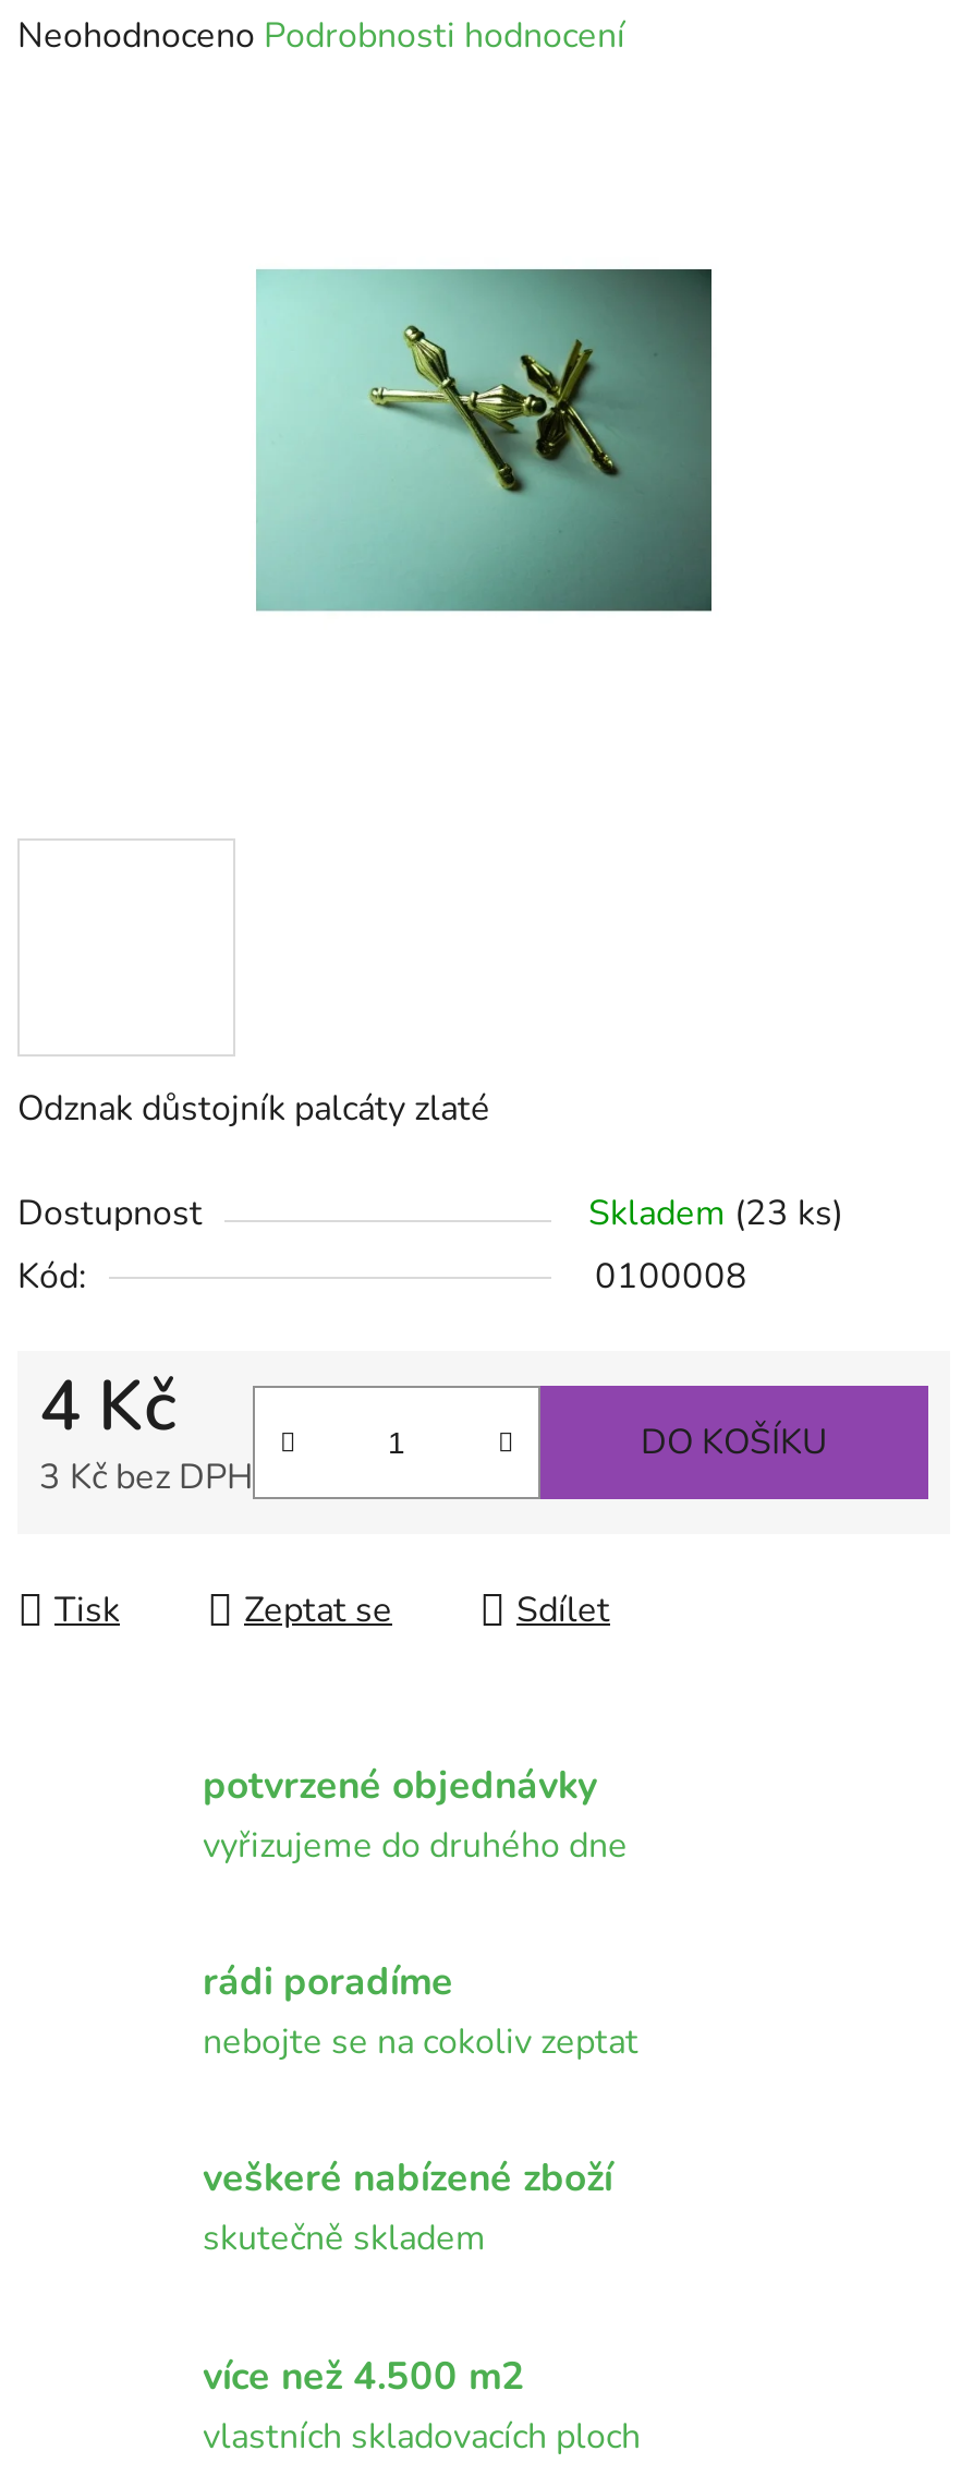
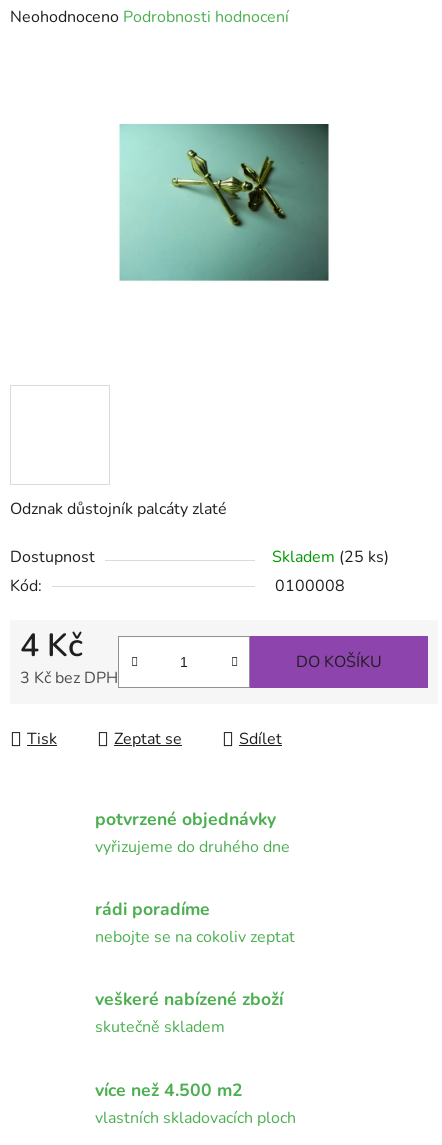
- Skladem (23 ks)
+ Skladem (25 ks)
